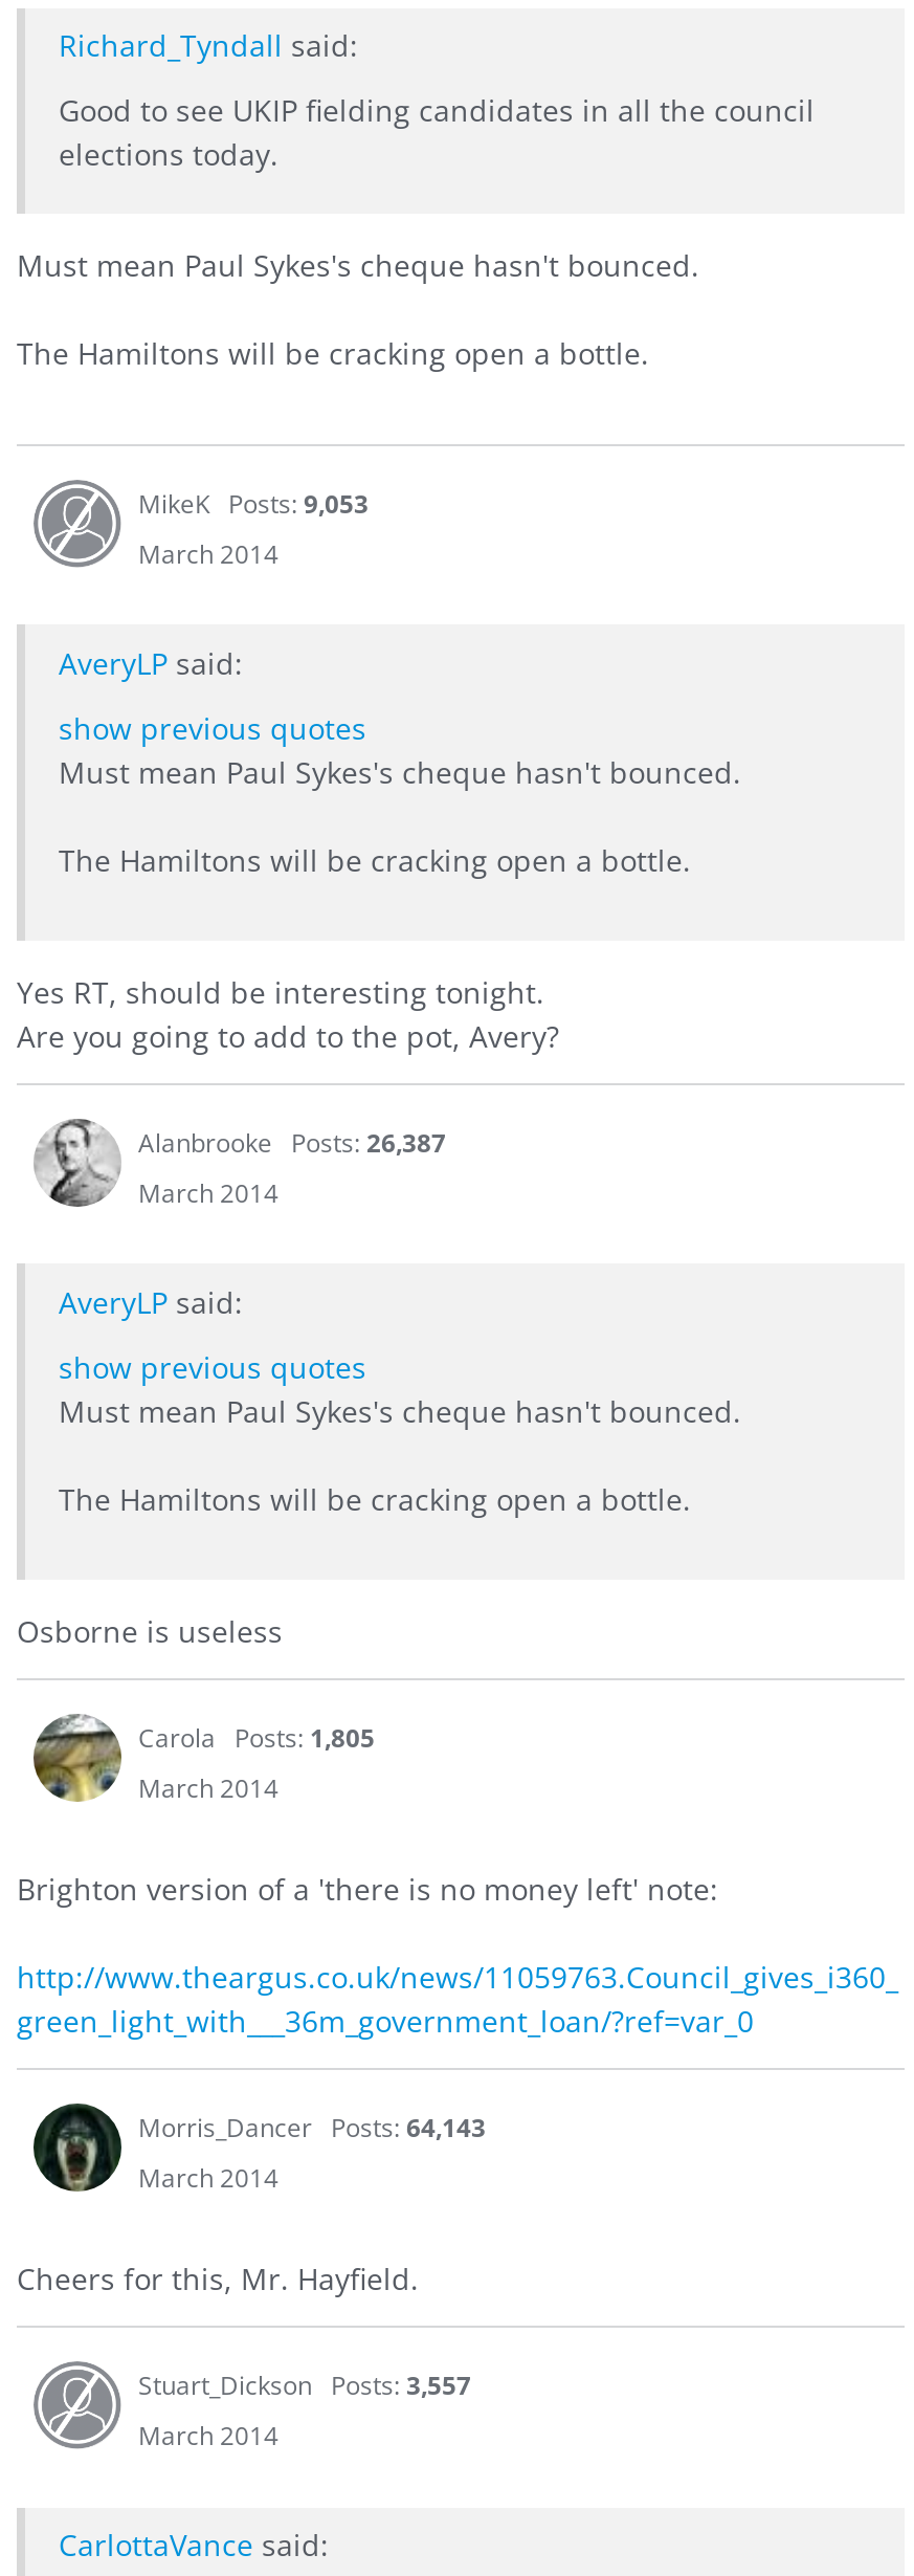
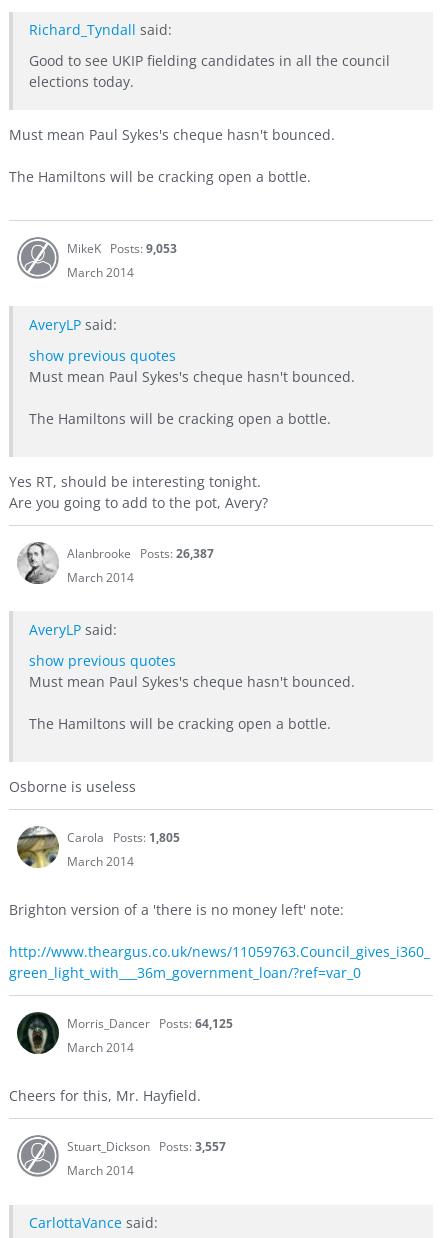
- Morris_Dancer Posts: 64,143
+ Morris_Dancer Posts: 64,125
